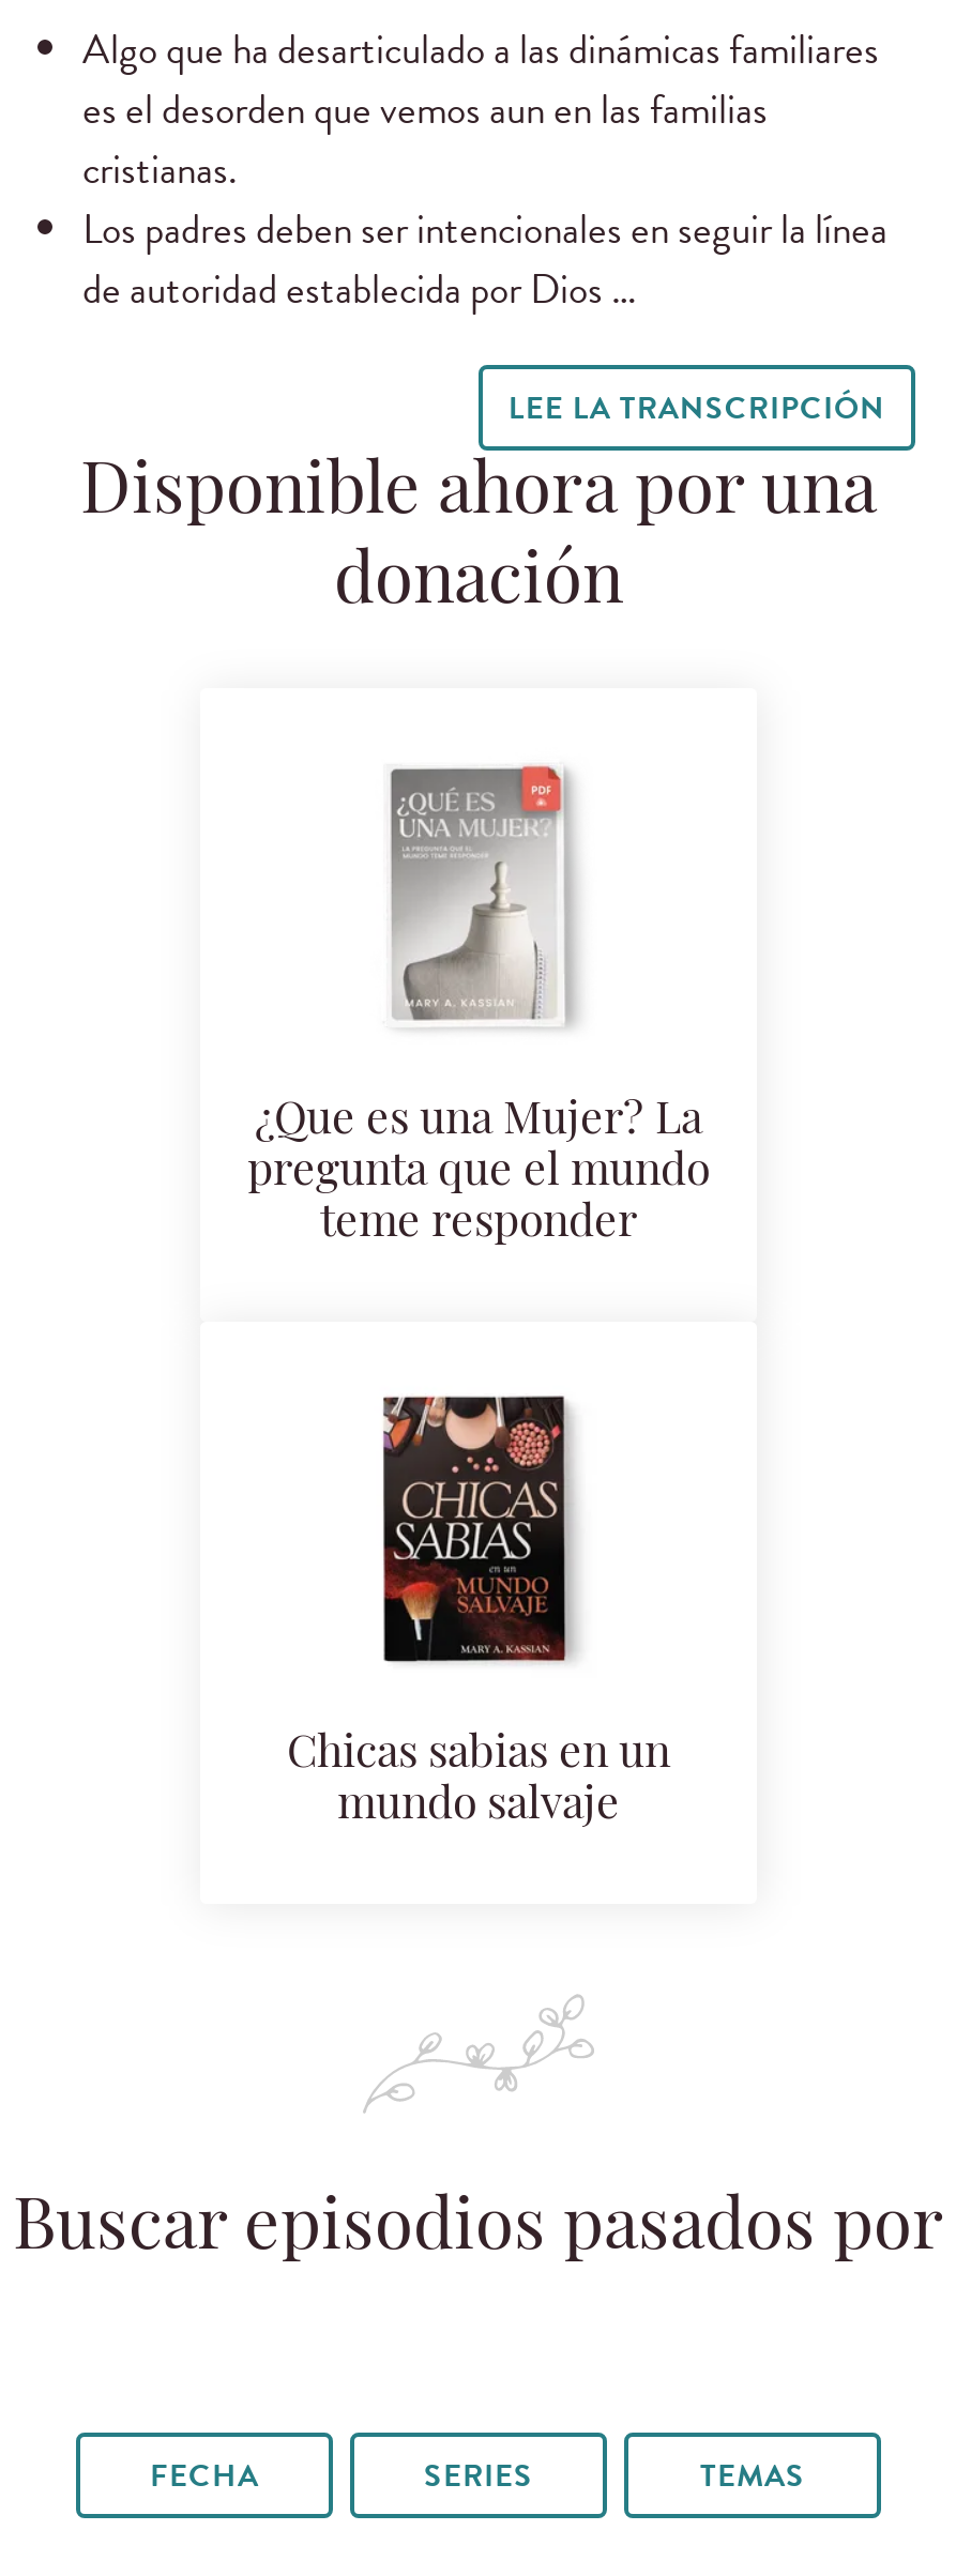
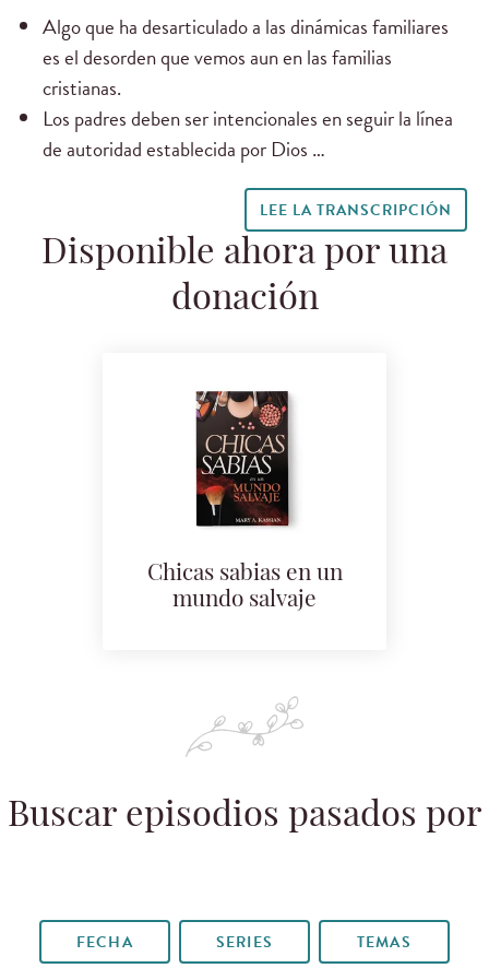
- [image]
- ¿Que es una Mujer? La
- pregunta que el mundo
- teme responder
